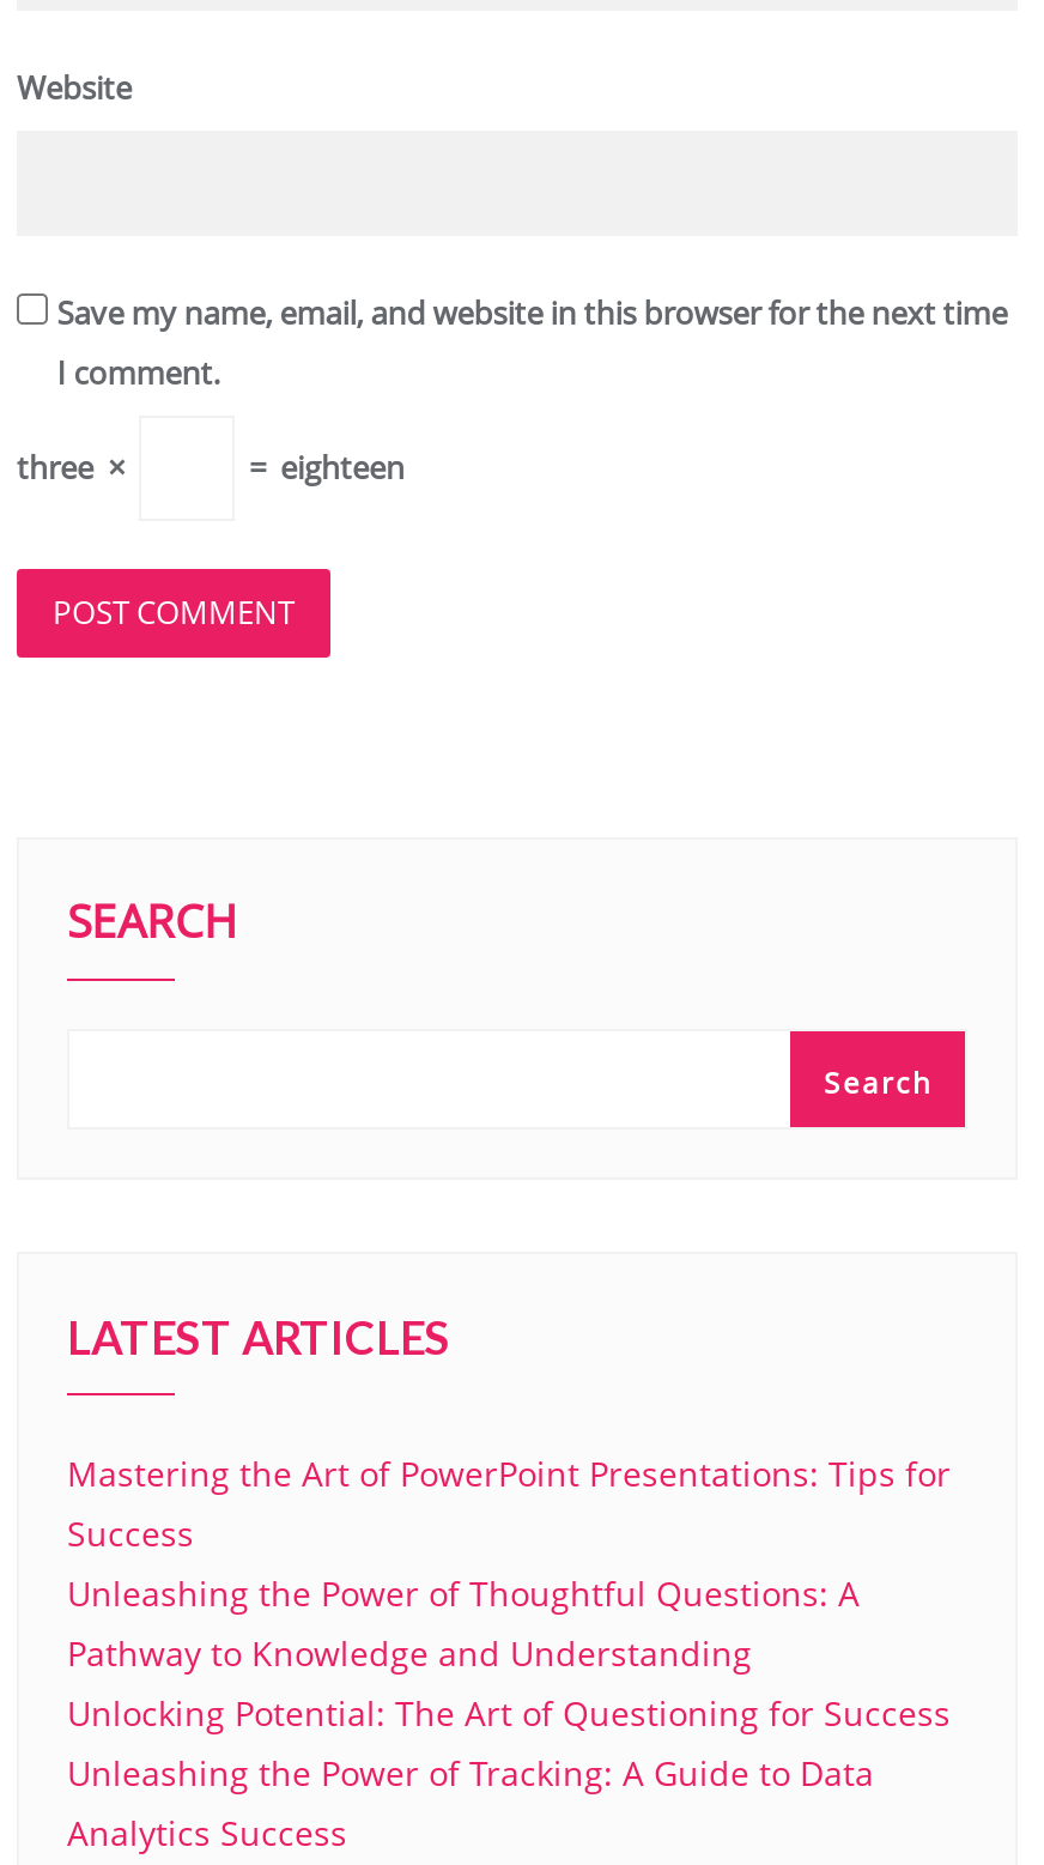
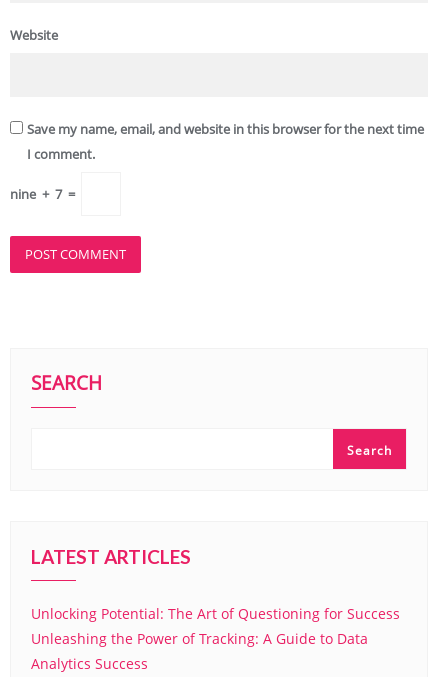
- three ×
- = eighteen
+ nine + 7 =

- Mastering the Art of PowerPoint Presentations: Tips for
- Success
- Unleashing the Power of Thoughtful Questions: A
- Pathway to Knowledge and Understanding
